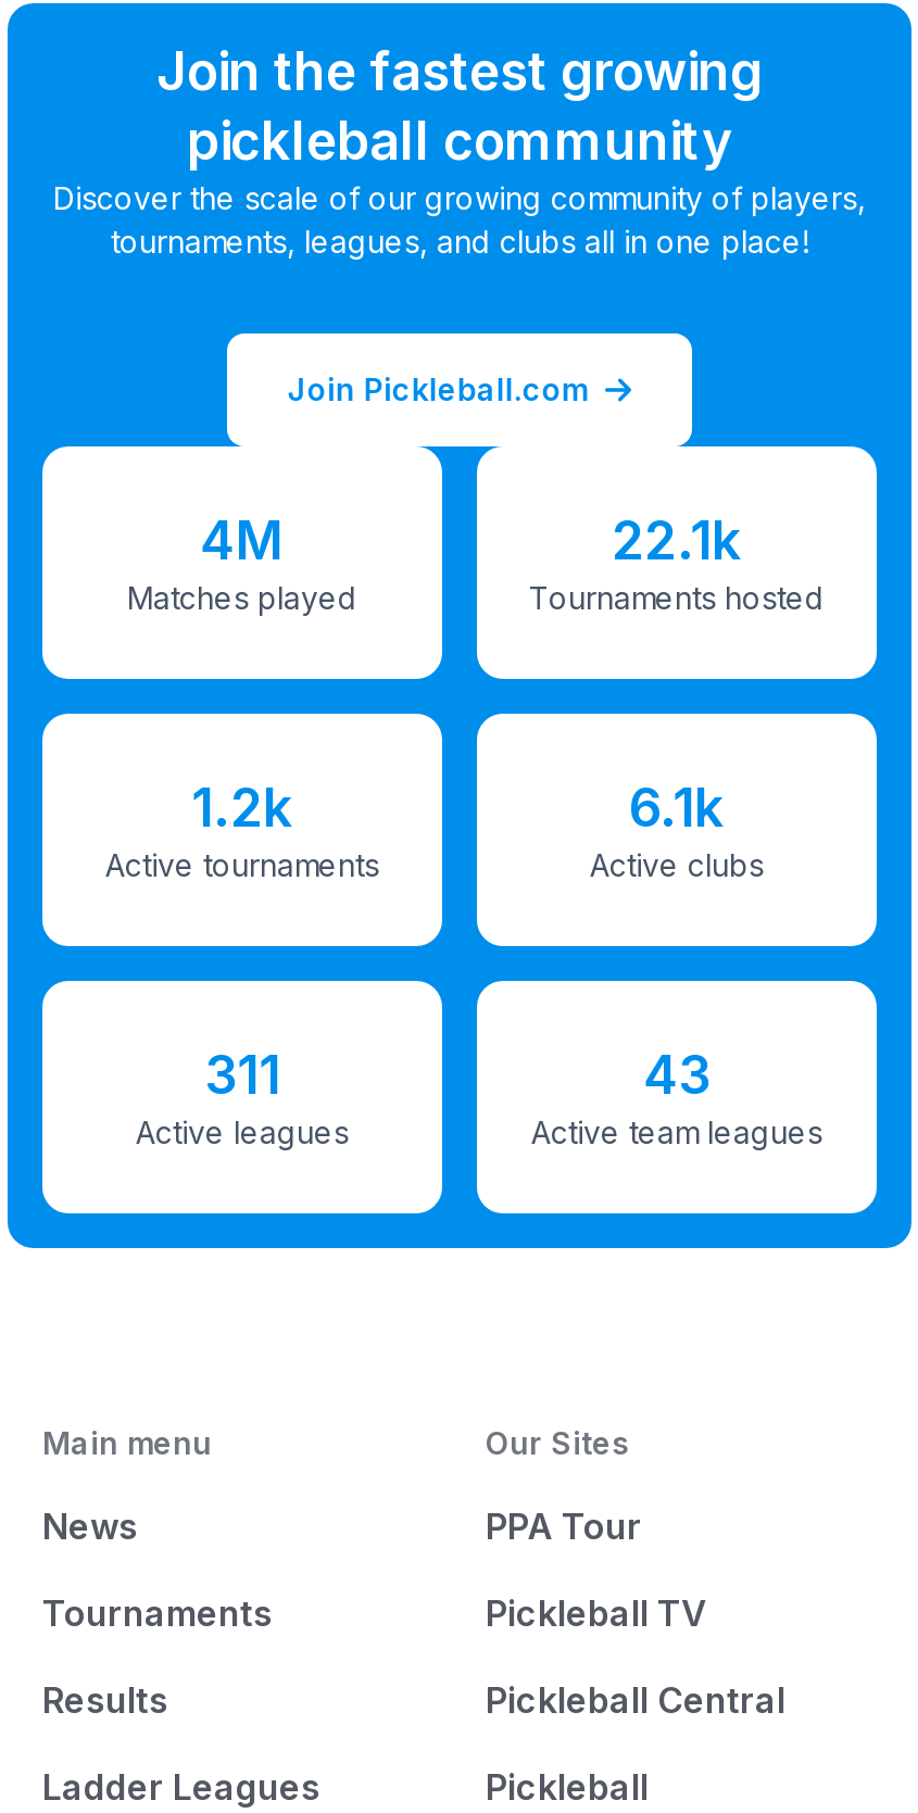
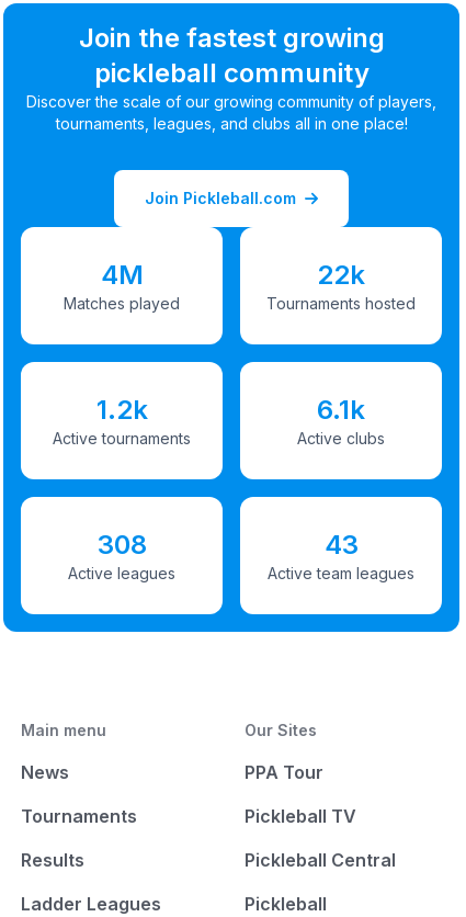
- 22.1k
+ 22k

- 311
+ 308
